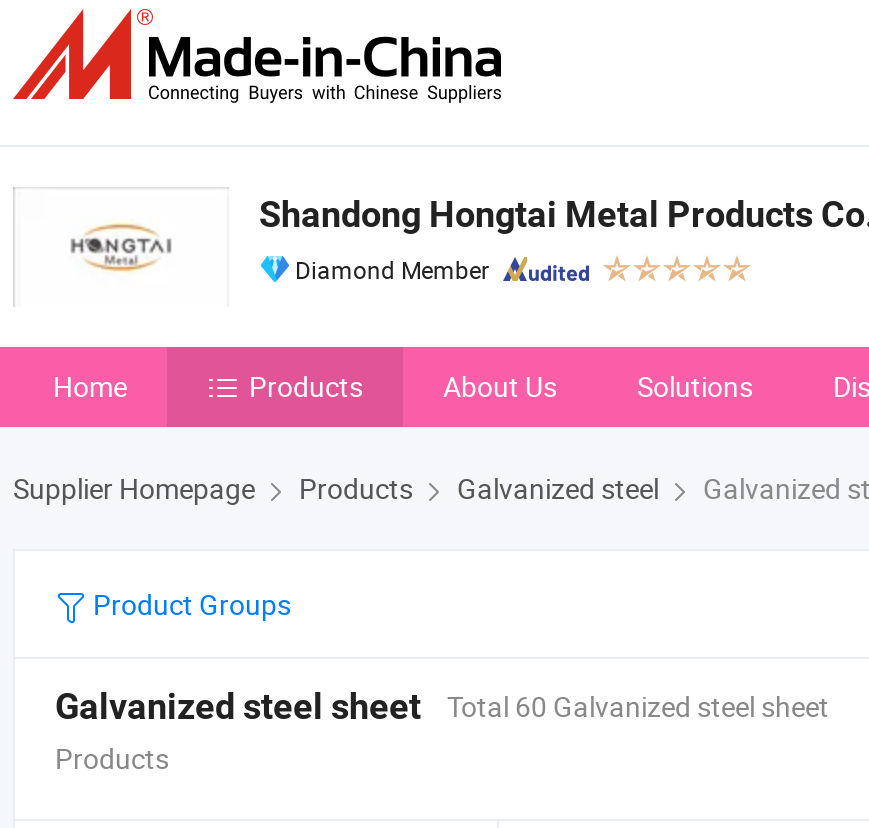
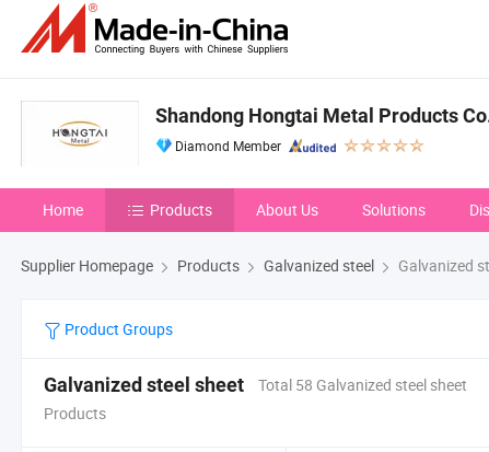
- Total 60 Galvanized steel sheet
+ Total 58 Galvanized steel sheet
